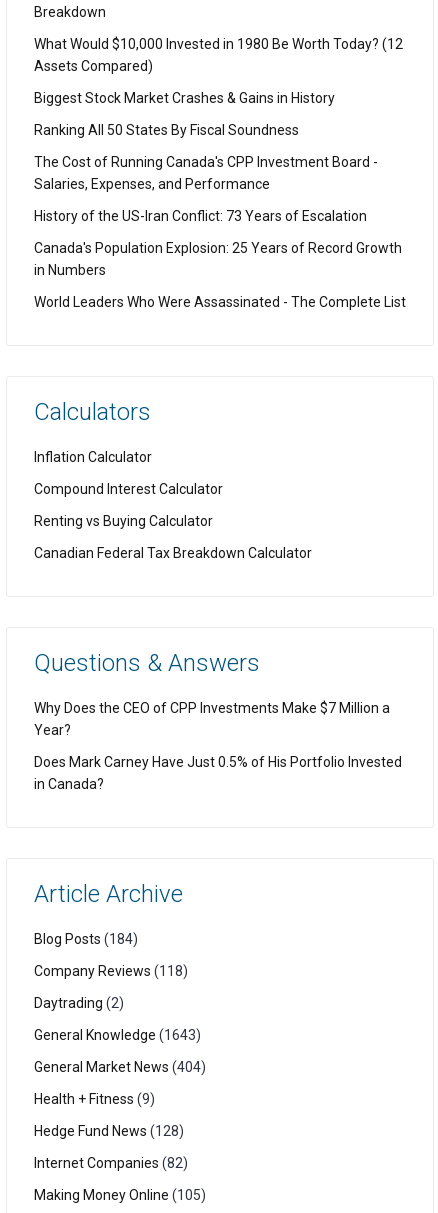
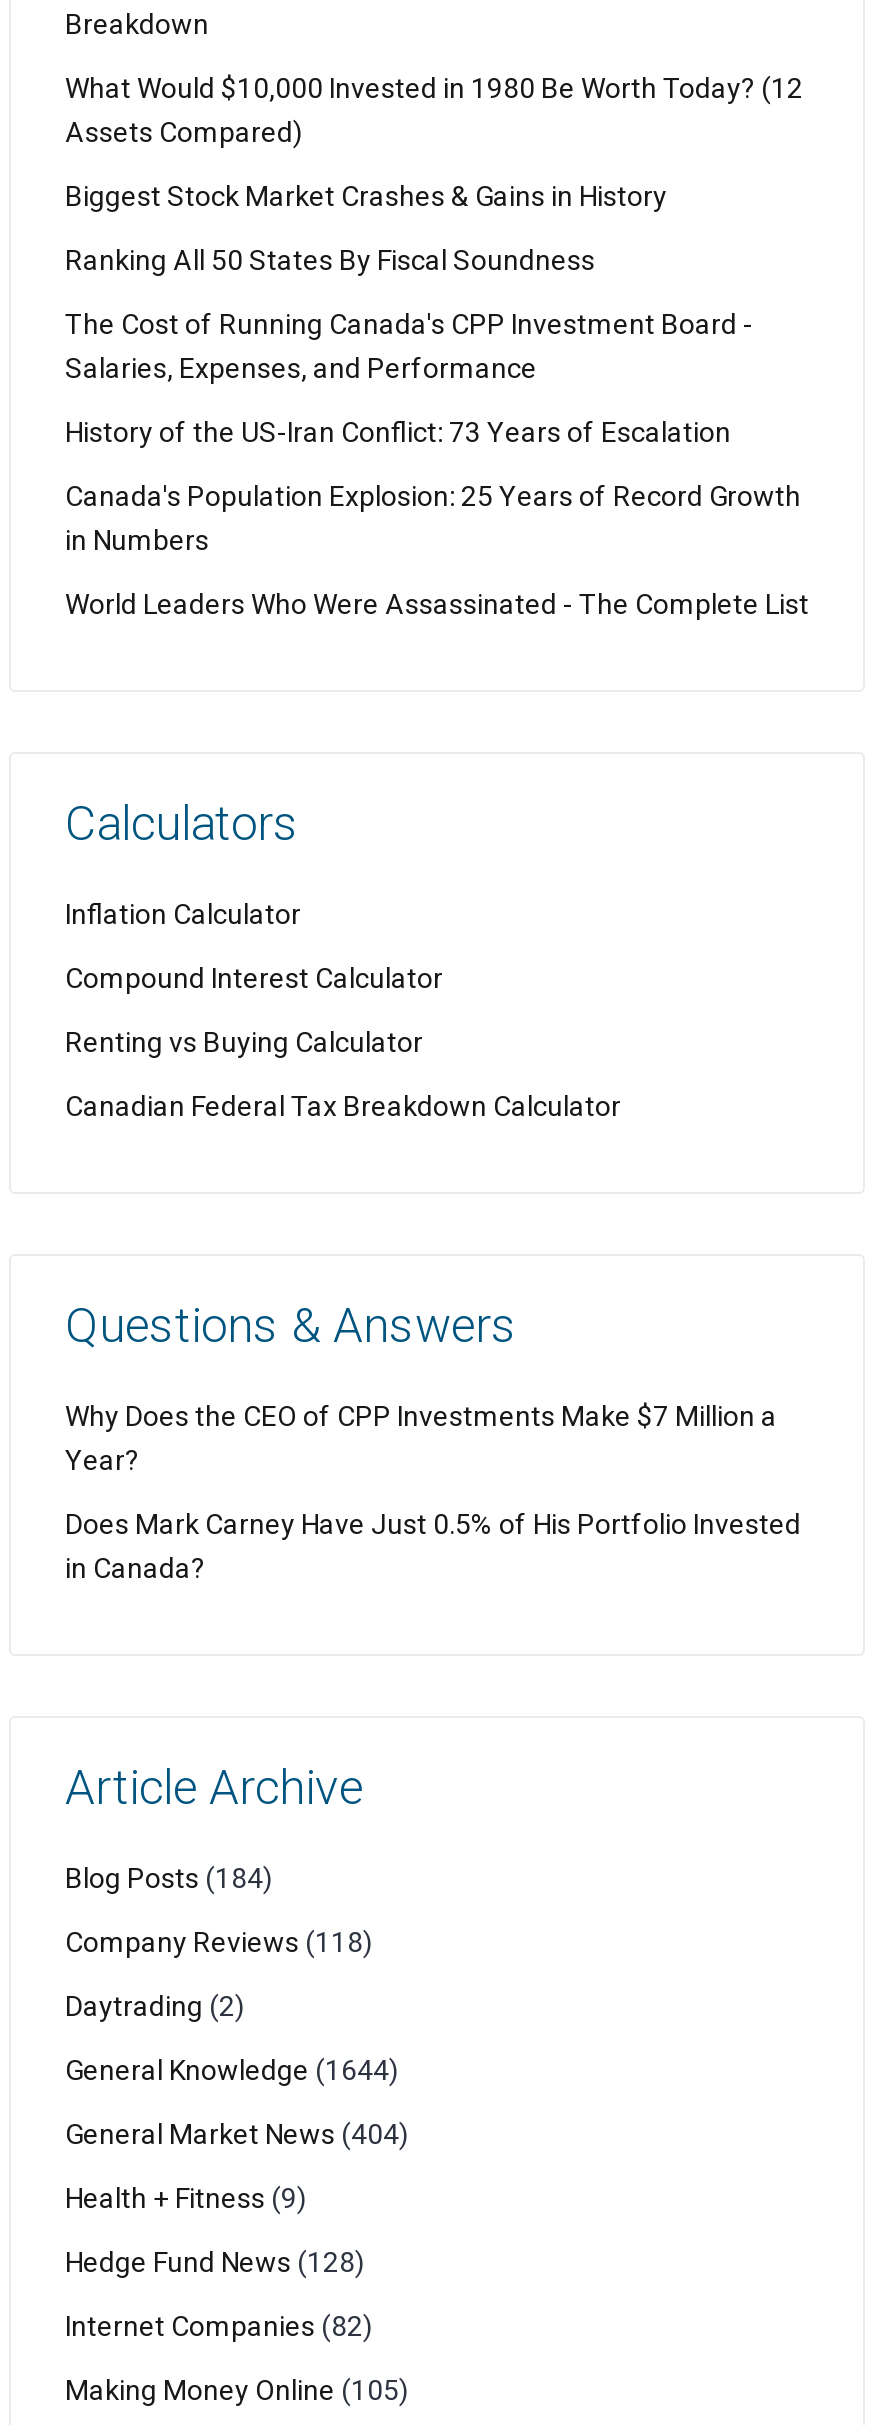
- General Knowledge (1643)
+ General Knowledge (1644)
